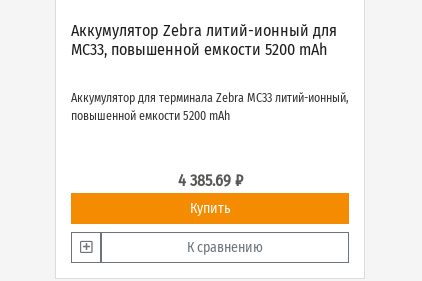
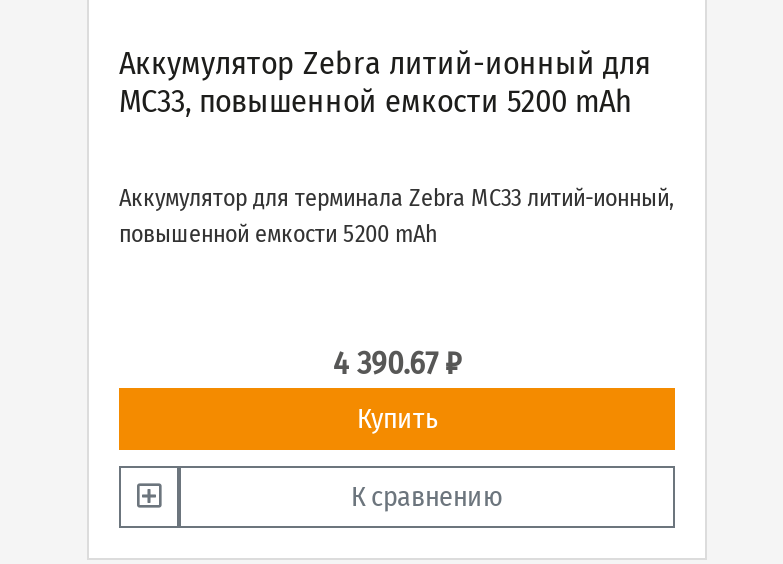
- 4 385.69 ₽
+ 4 390.67 ₽
